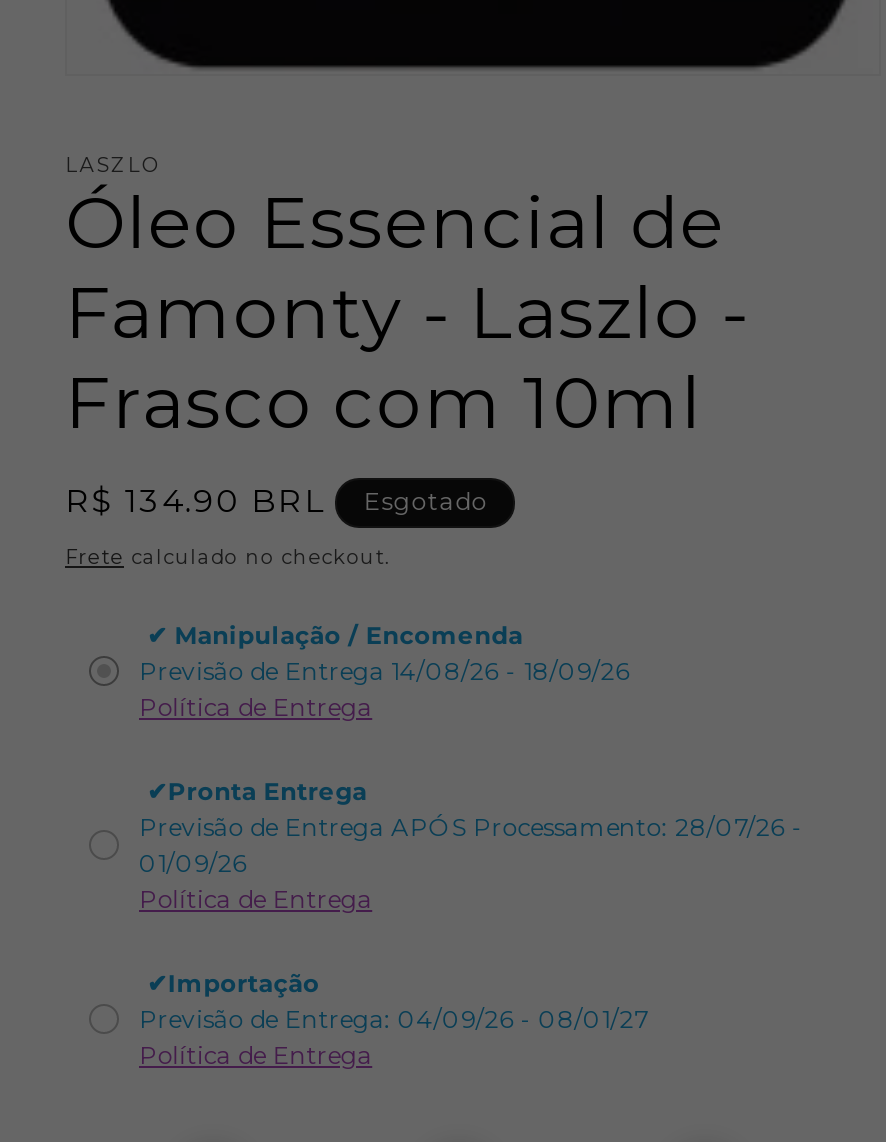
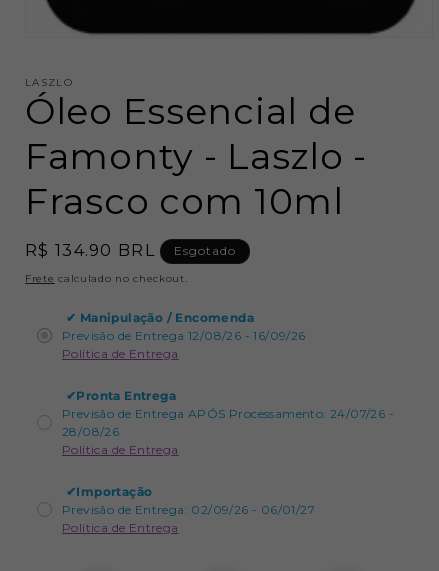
- Previsão de Entrega 14/08/26 - 18/09/26
+ Previsão de Entrega 12/08/26 - 16/09/26

- Previsão de Entrega APÓS Processamento: 28/07/26 -
+ Previsão de Entrega APÓS Processamento: 24/07/26 -

- 01/09/26
+ 28/08/26

- Previsão de Entrega: 04/09/26 - 08/01/27
+ Previsão de Entrega: 02/09/26 - 06/01/27
